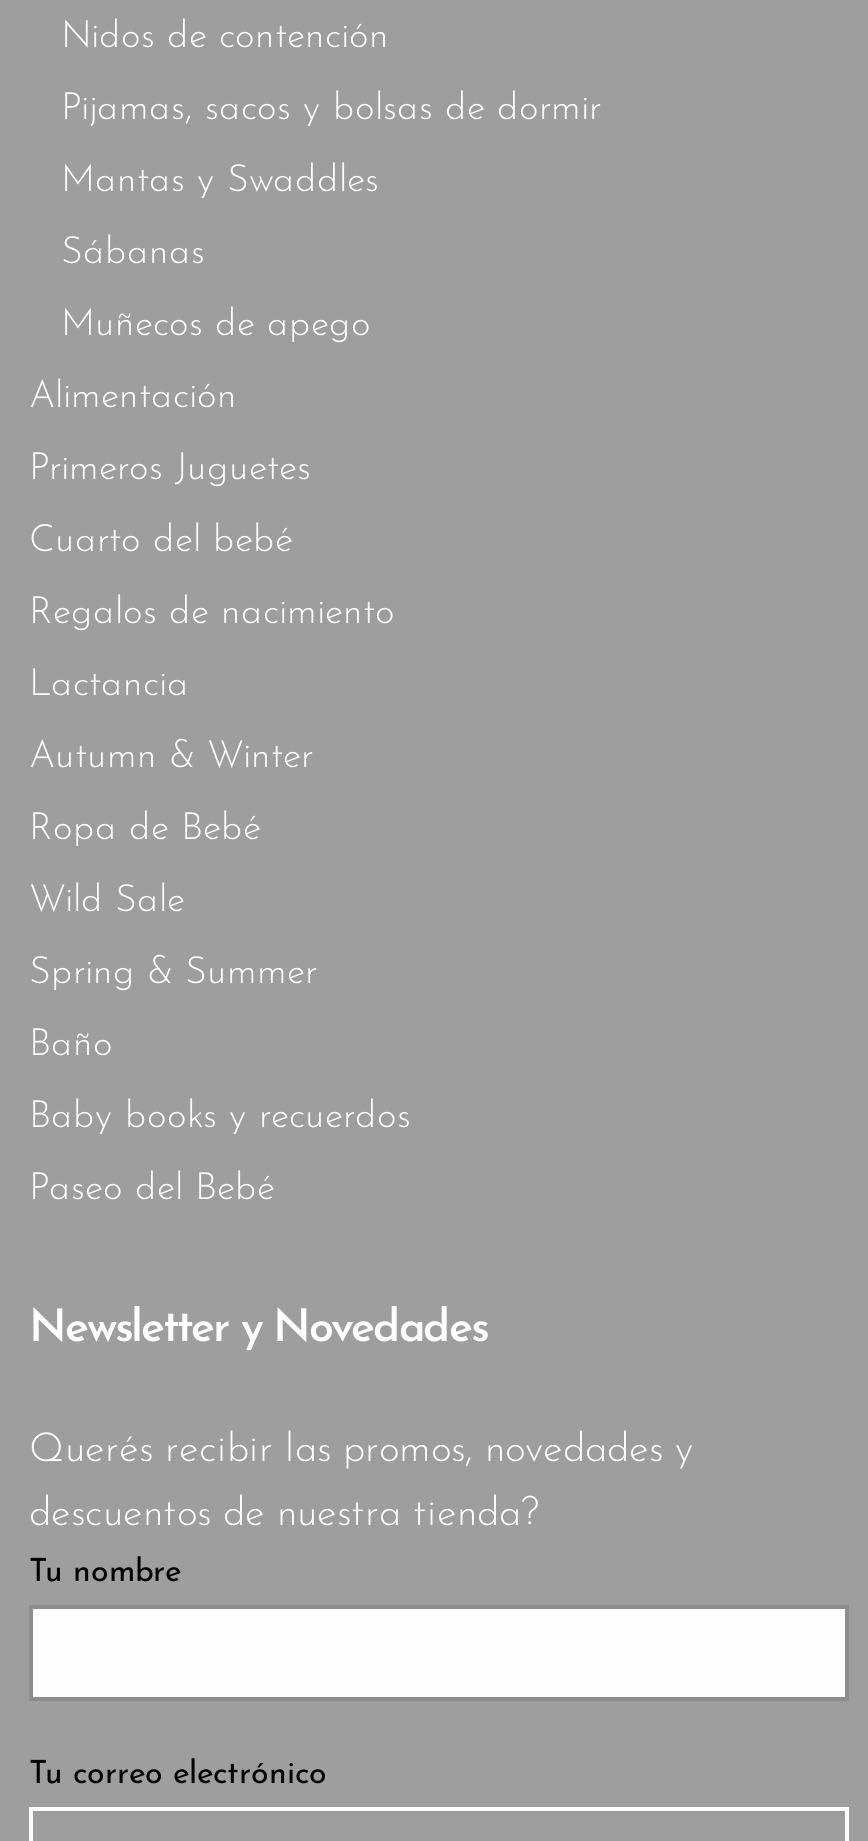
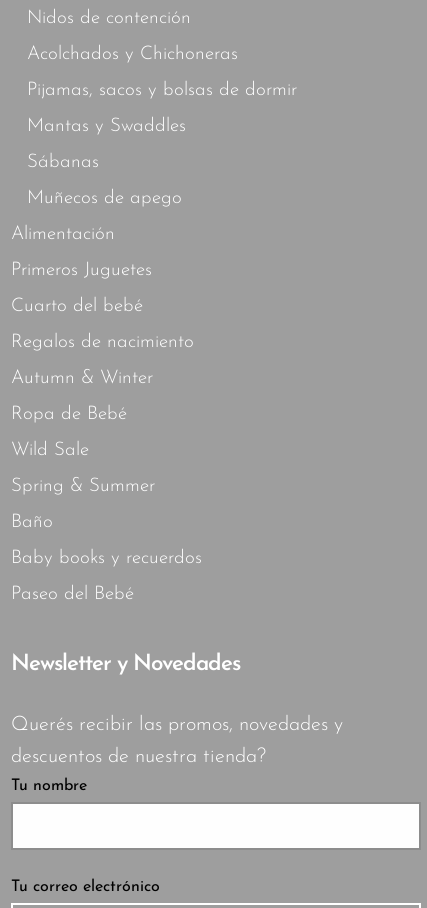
+ Acolchados y Chichoneras

moved down: Pijamas, sacos y bolsas de dormir | Mantas y Swaddles | Sábanas | Muñecos de apego | Alimentación | Primeros Juguetes | Cuarto del bebé | Regalos de nacimiento

- Lactancia
